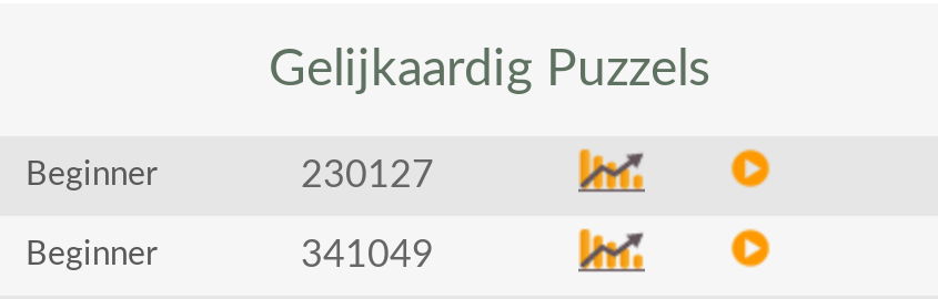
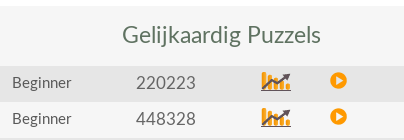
- 230127
+ 220223

- 341049
+ 448328
